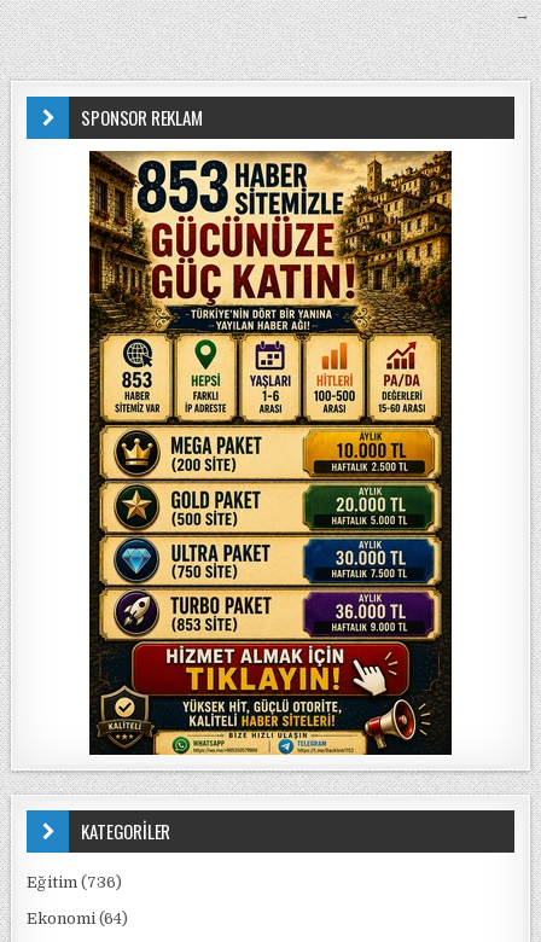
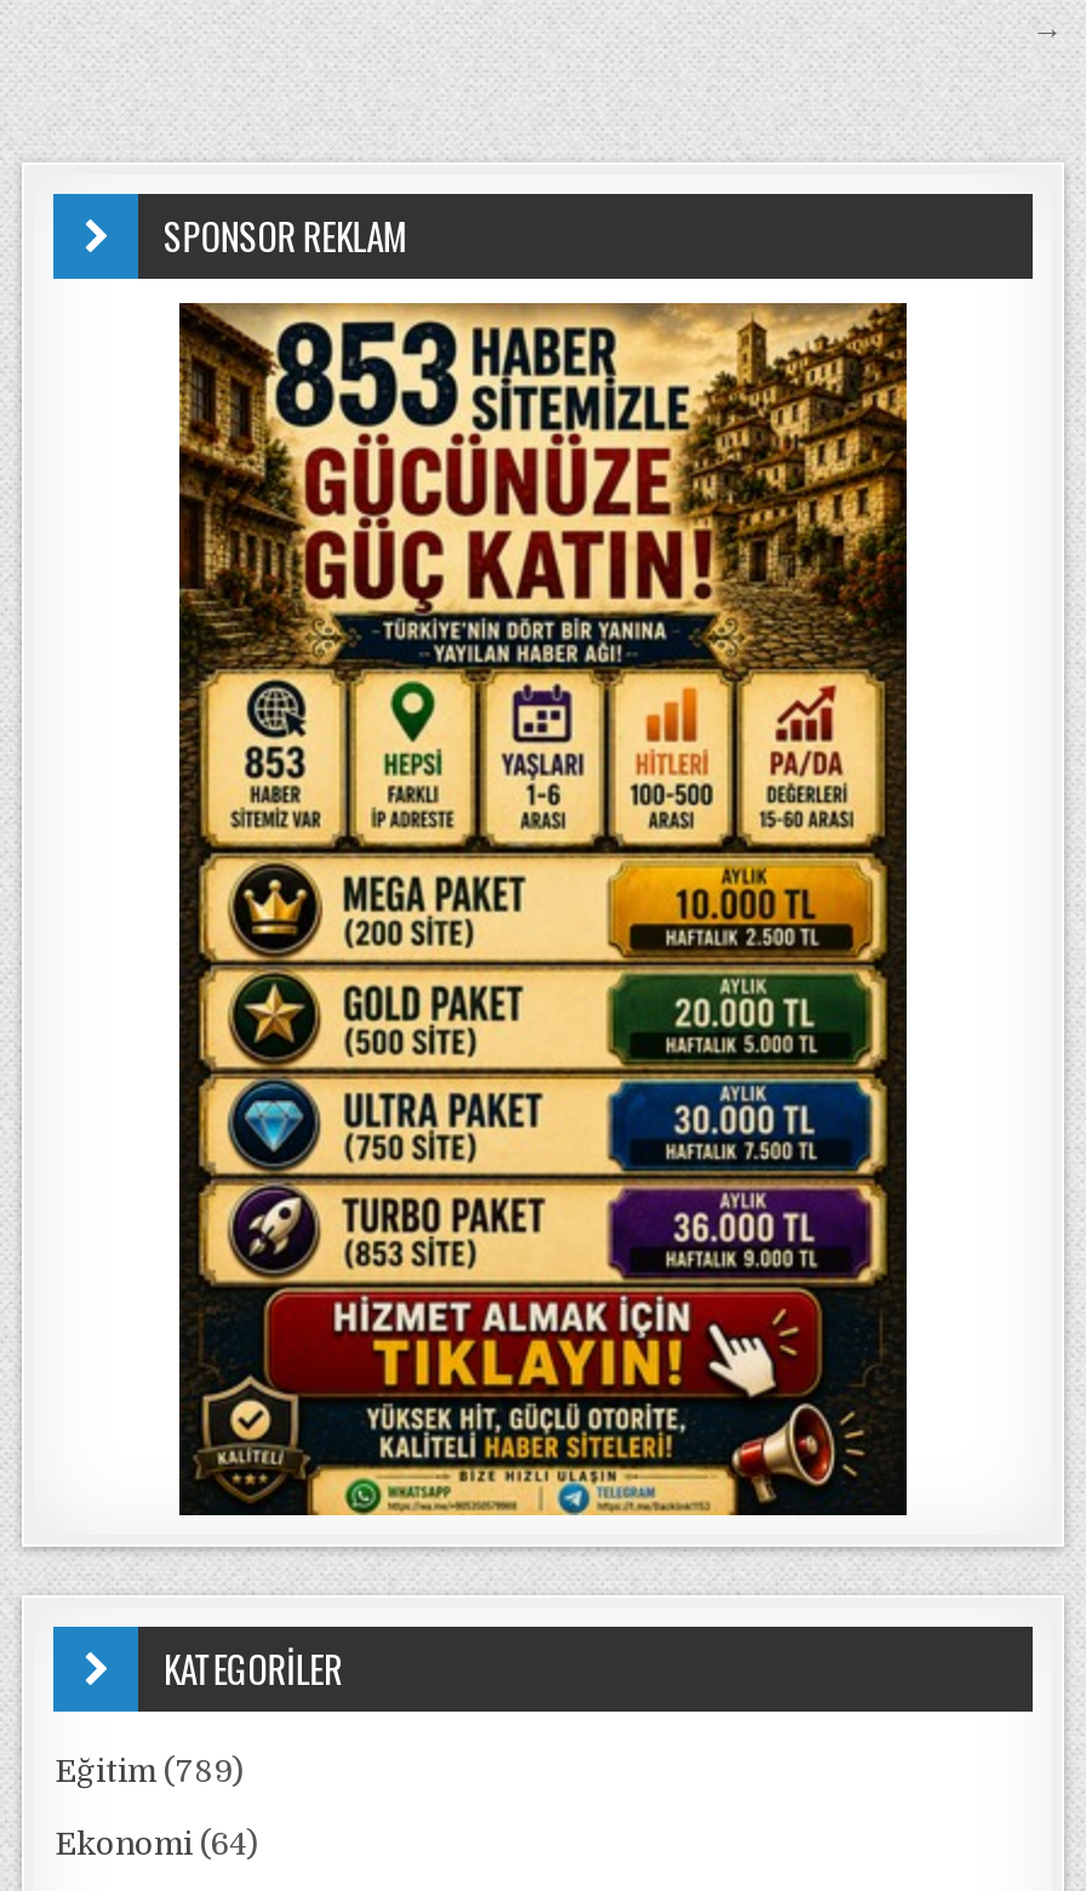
- Eğitim (736)
+ Eğitim (789)
